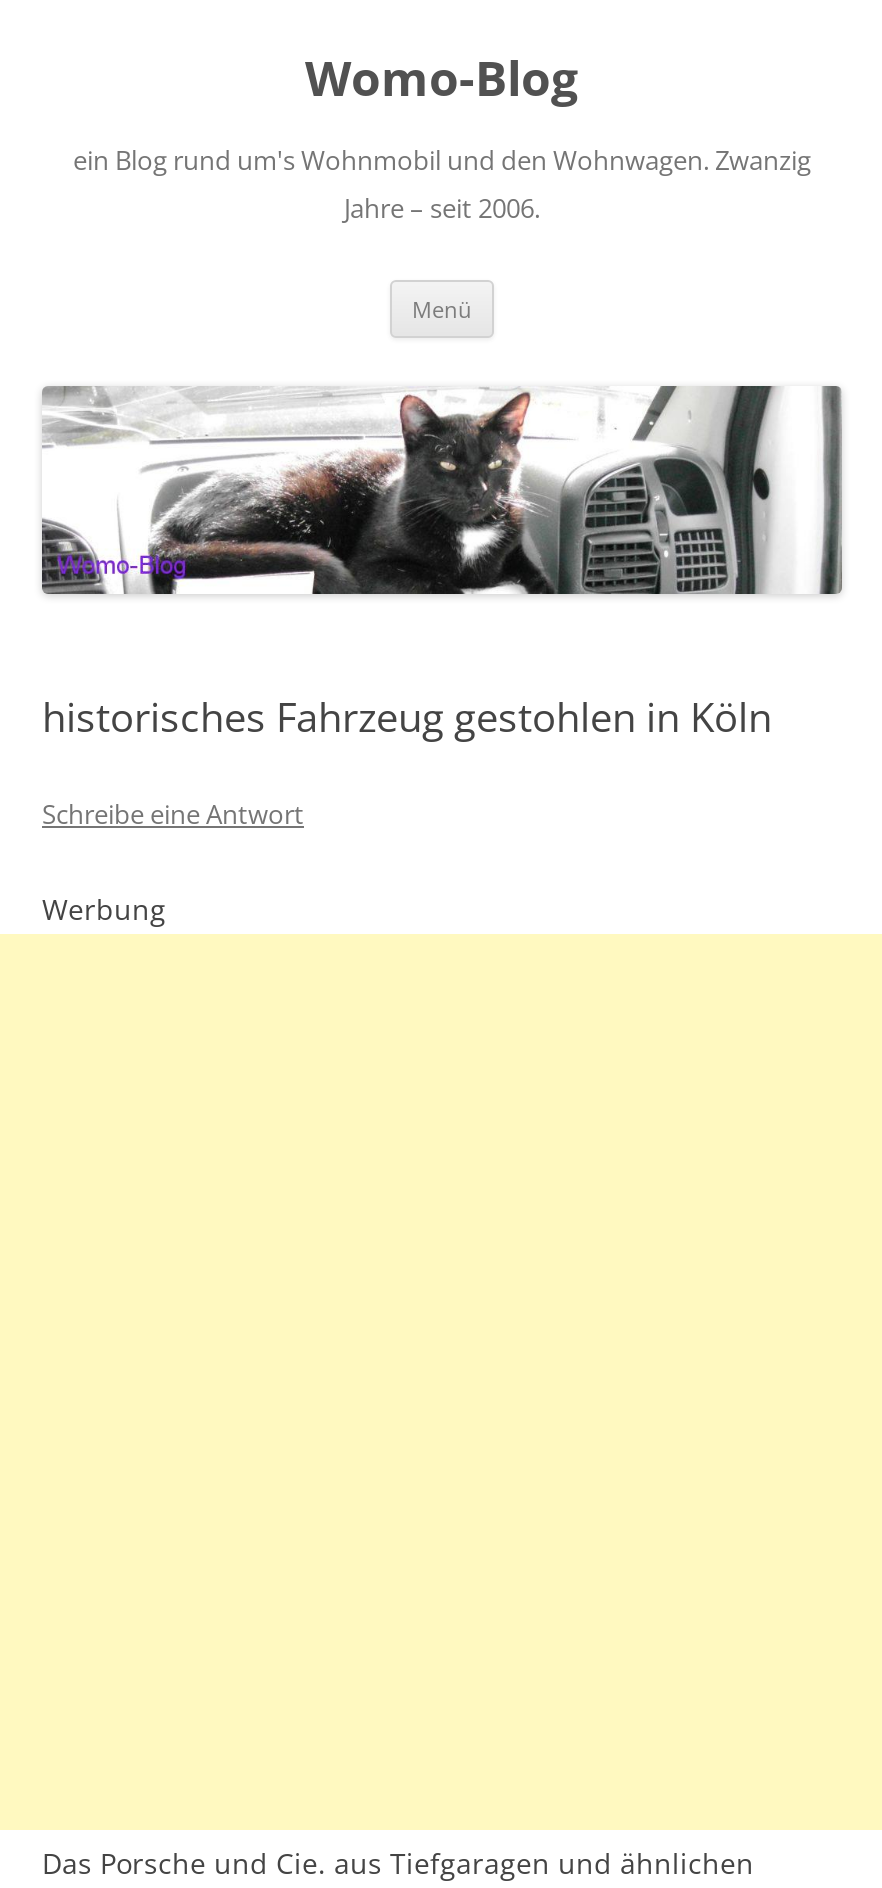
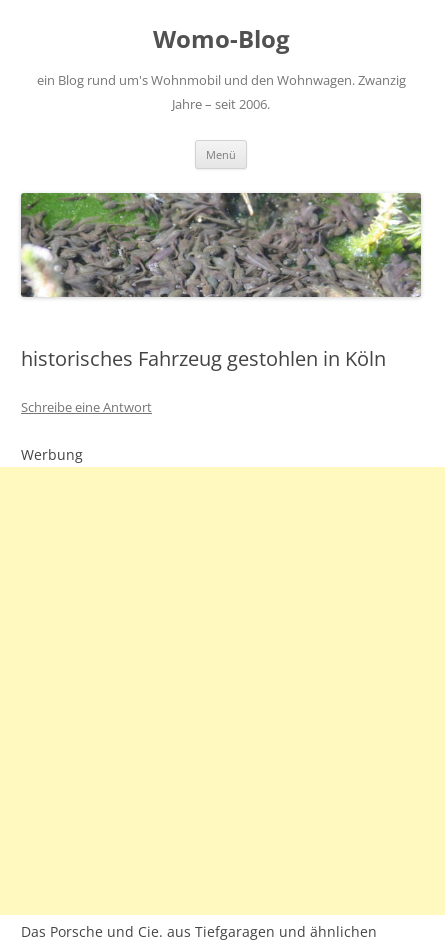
- [image]
+ [image]
